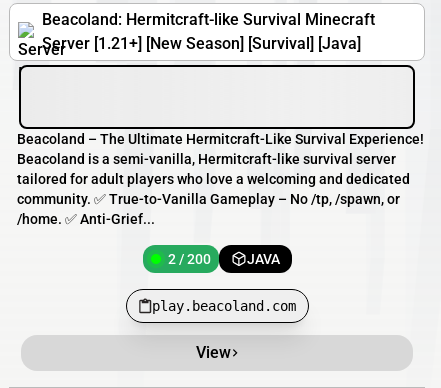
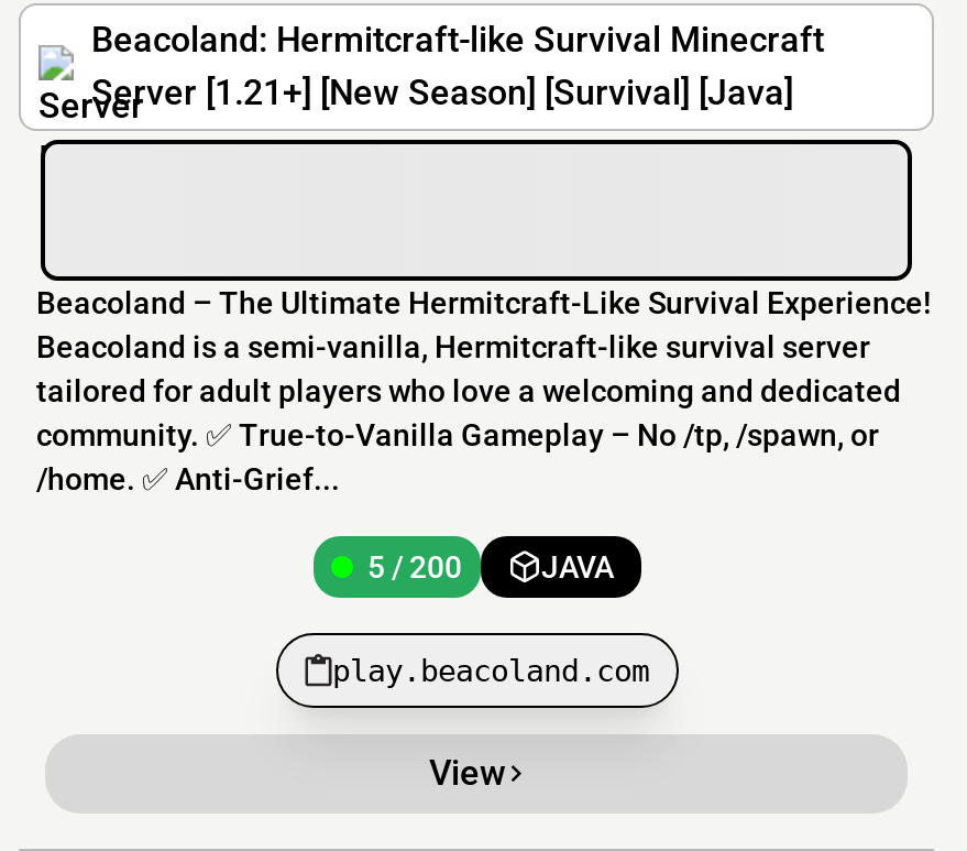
- 2 / 200
+ 5 / 200
